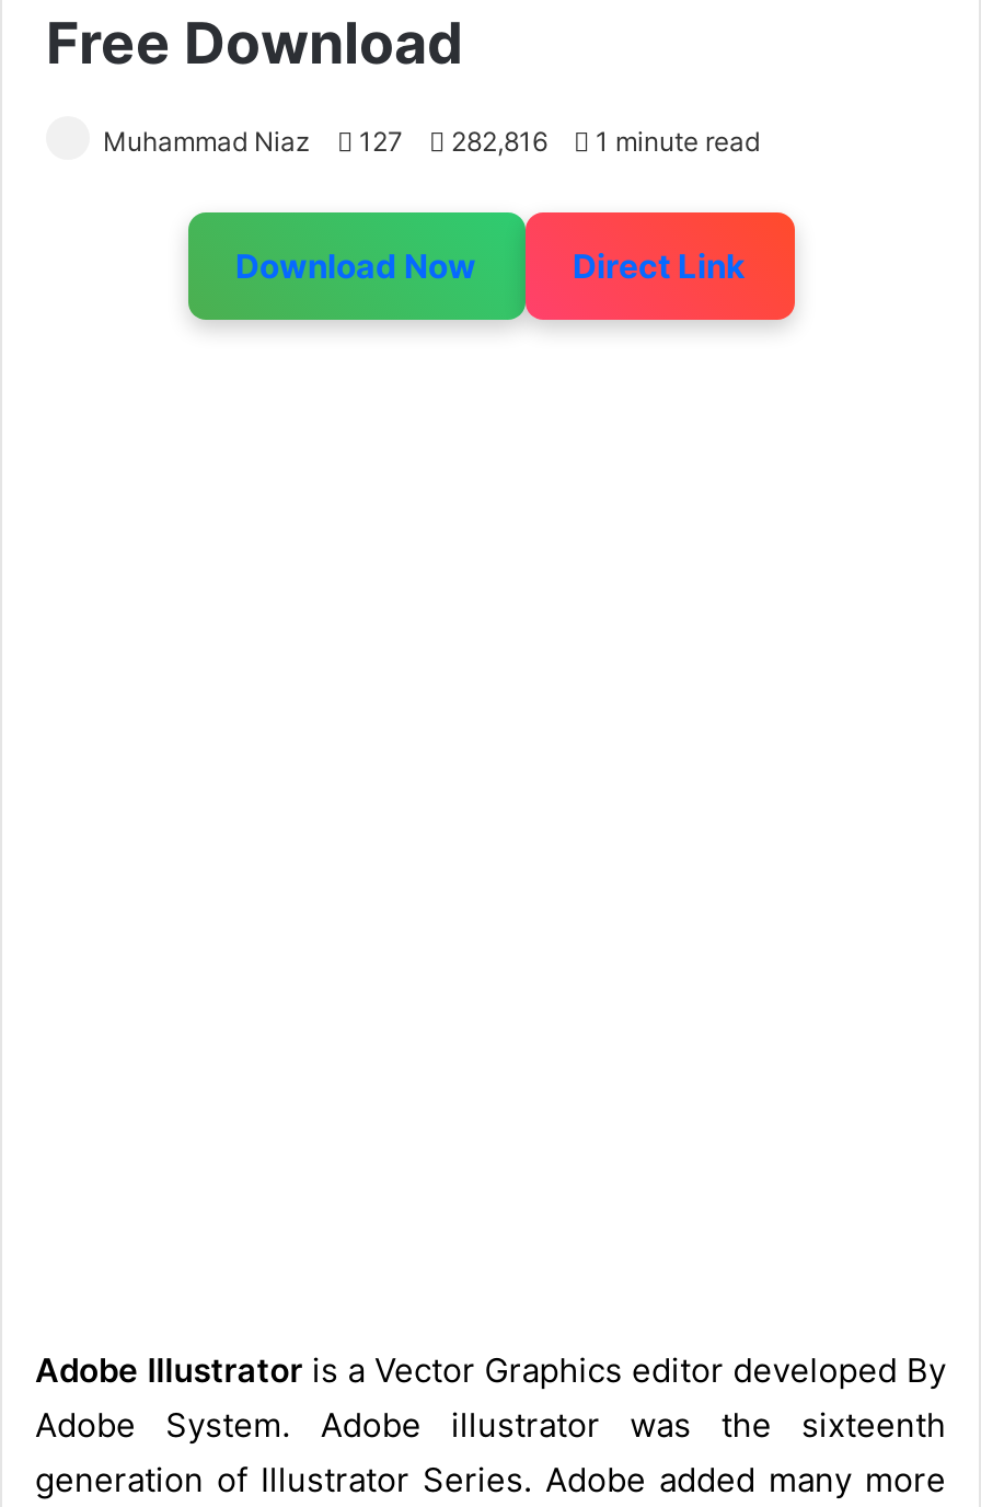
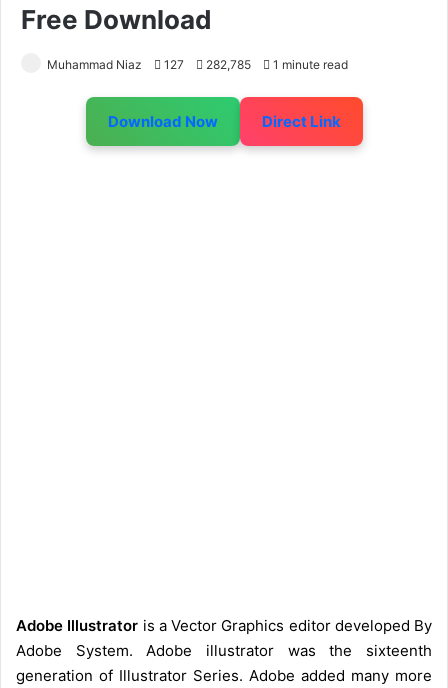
- Muhammad Niaz 127 282,816 1 minute read
+ Muhammad Niaz 127 282,785 1 minute read
